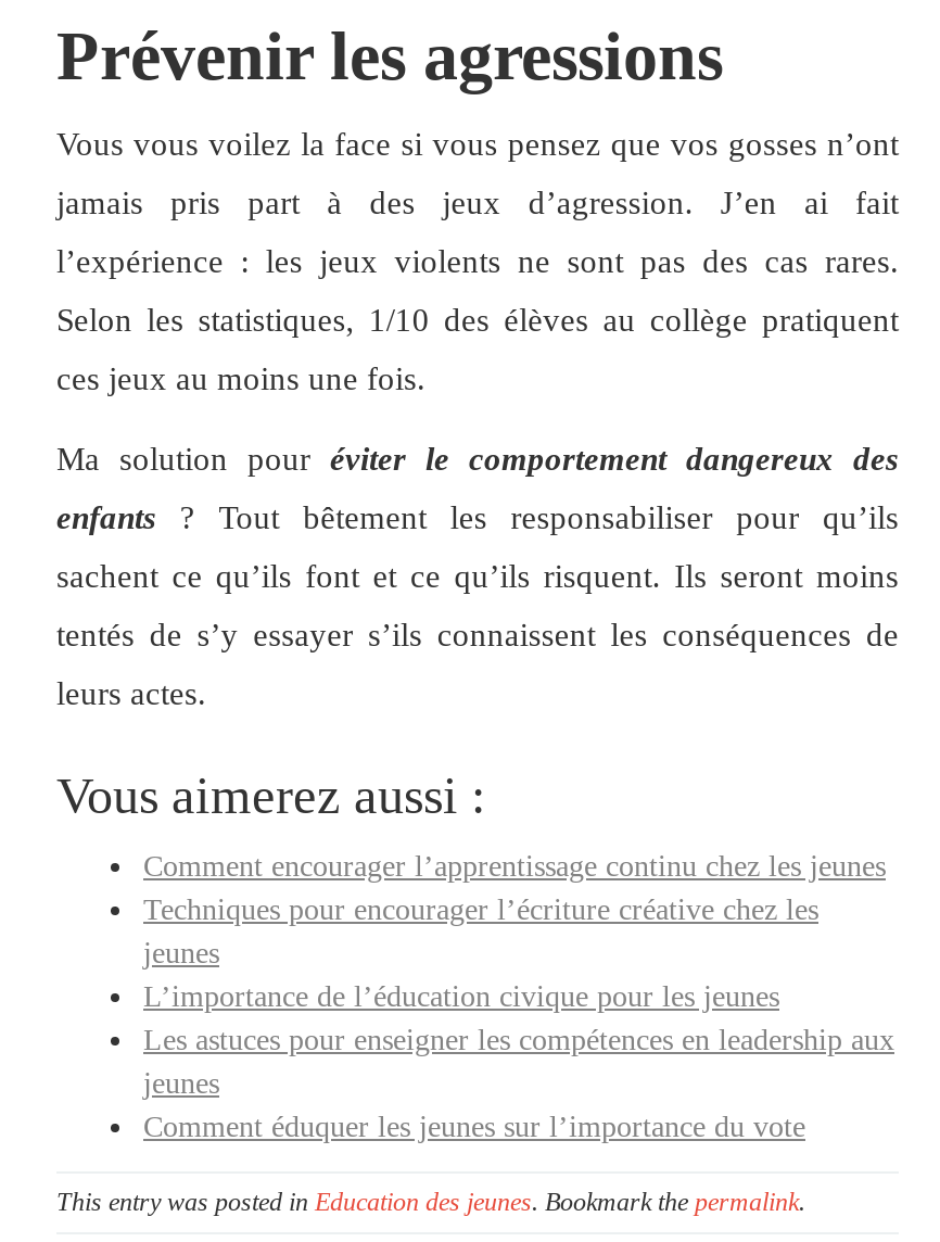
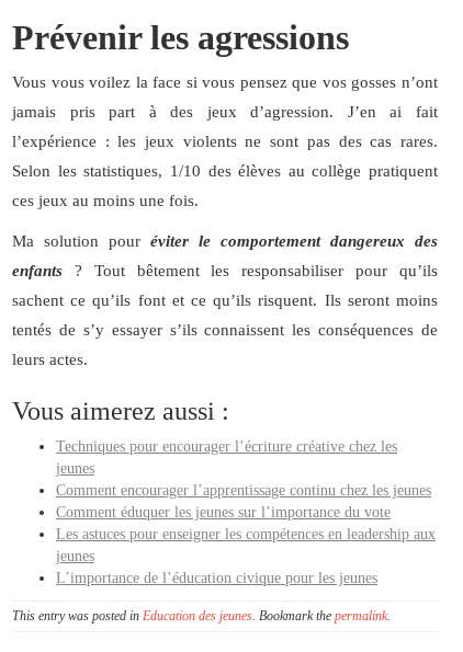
moved down: Comment encourager l’apprentissage continu chez les jeunes

moved up: Techniques pour encourager l’écriture créative chez les | jeunes

moved down: L’importance de l’éducation civique pour les jeunes

moved up: Comment éduquer les jeunes sur l’importance du vote
